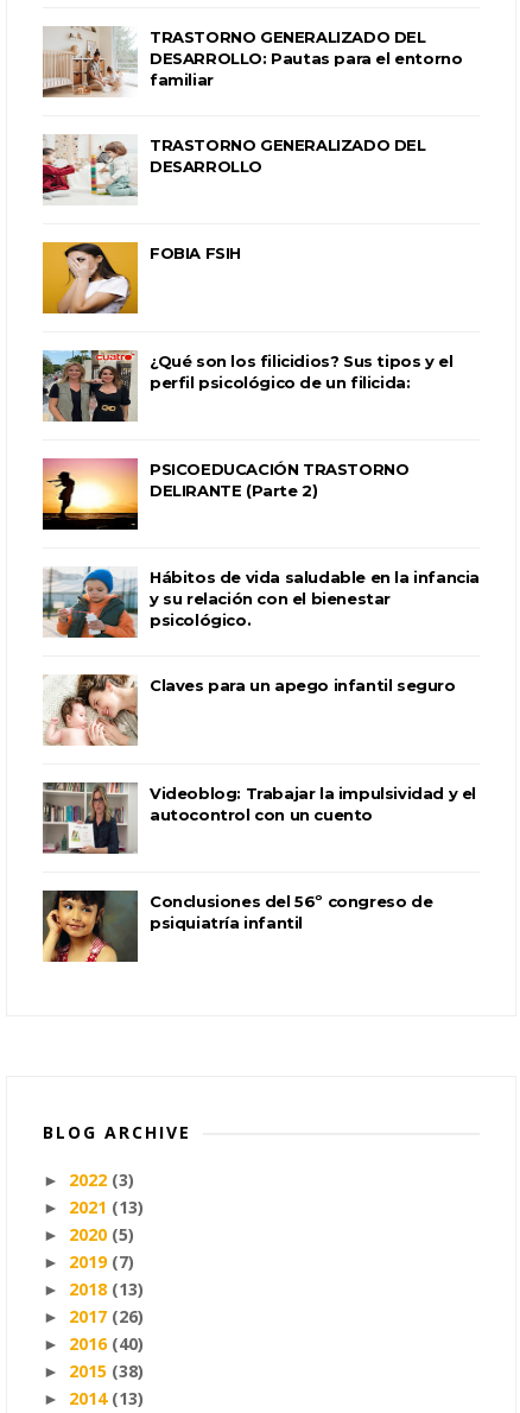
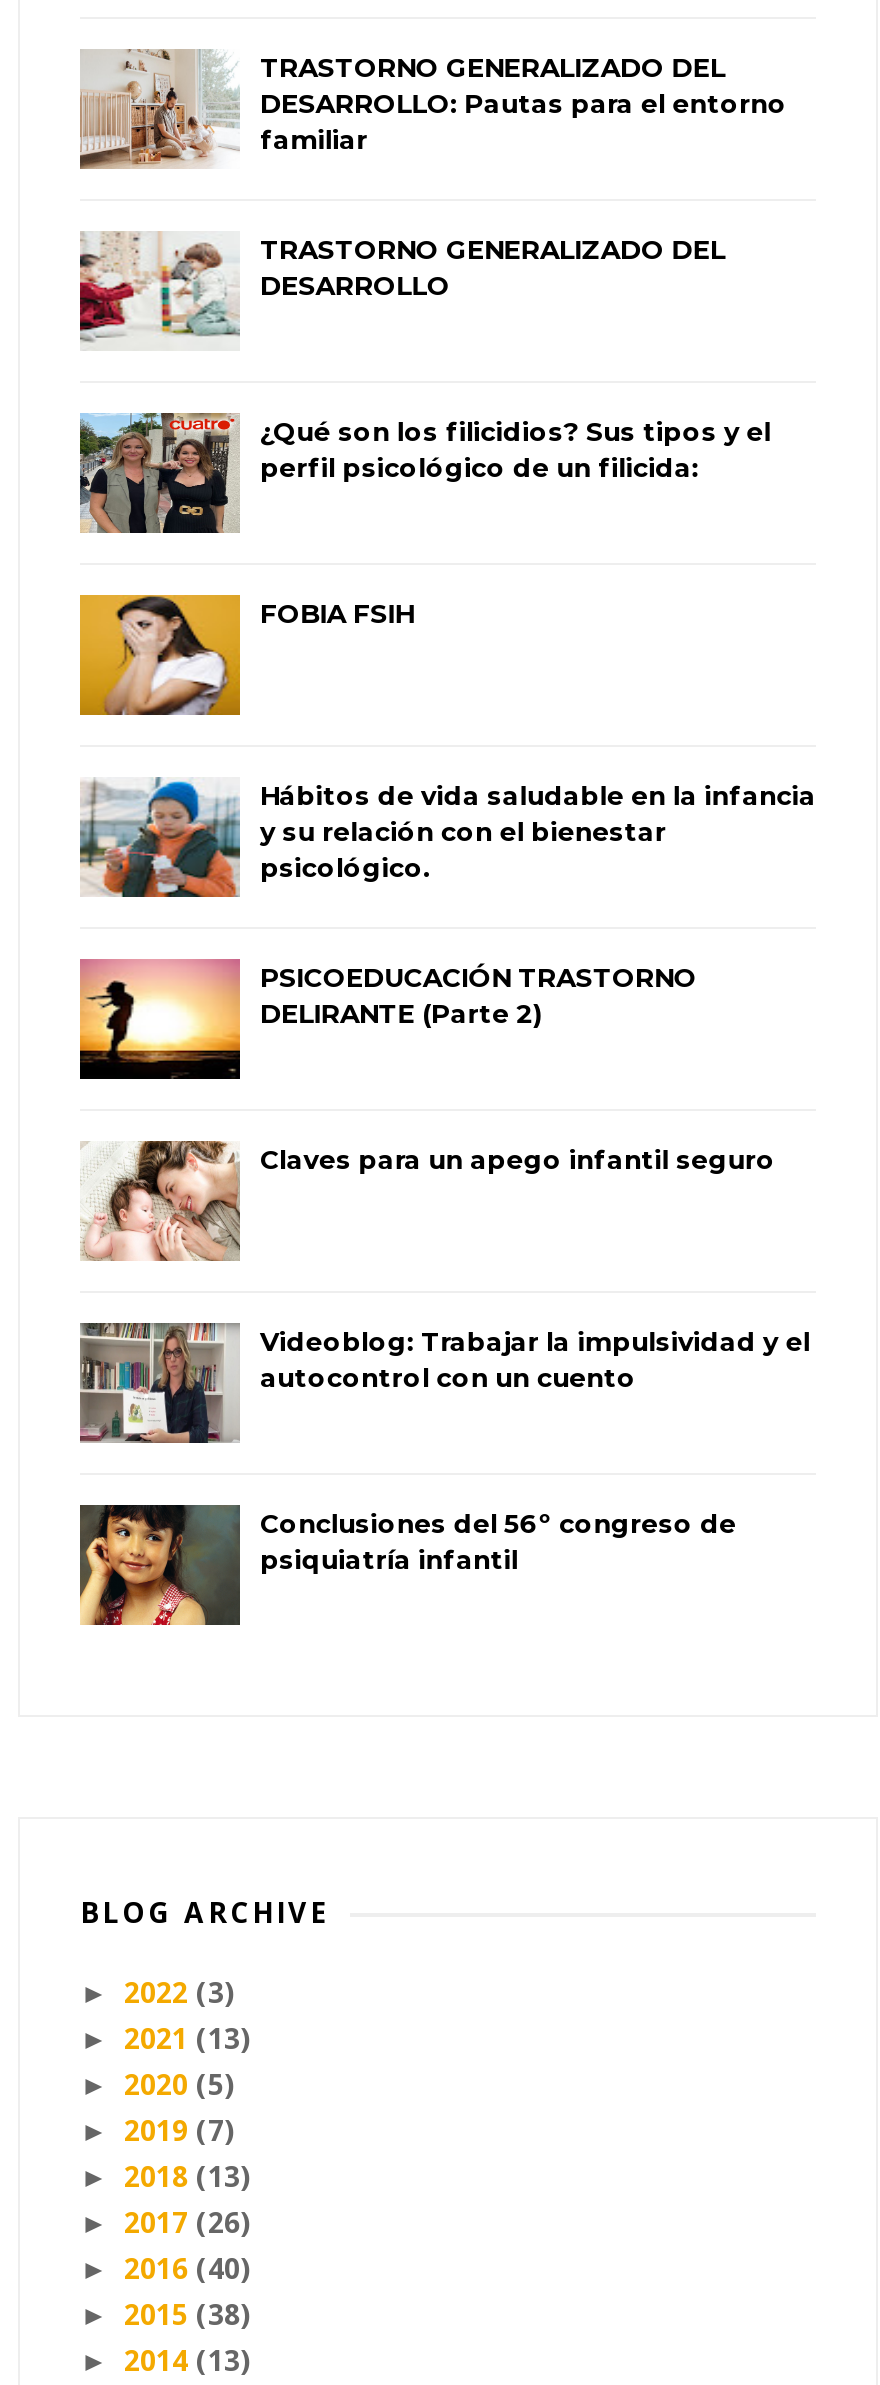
moved down: [image] | FOBIA FSIH

moved up: [image] | ¿Qué son los filicidios? Sus tipos y el | perfil psicológico de un filicida:

moved down: [image] | PSICOEDUCACIÓN TRASTORNO | DELIRANTE (Parte 2)

moved up: [image] | Hábitos de vida saludable en la infancia | y su relación con el bienestar | psicológico.
